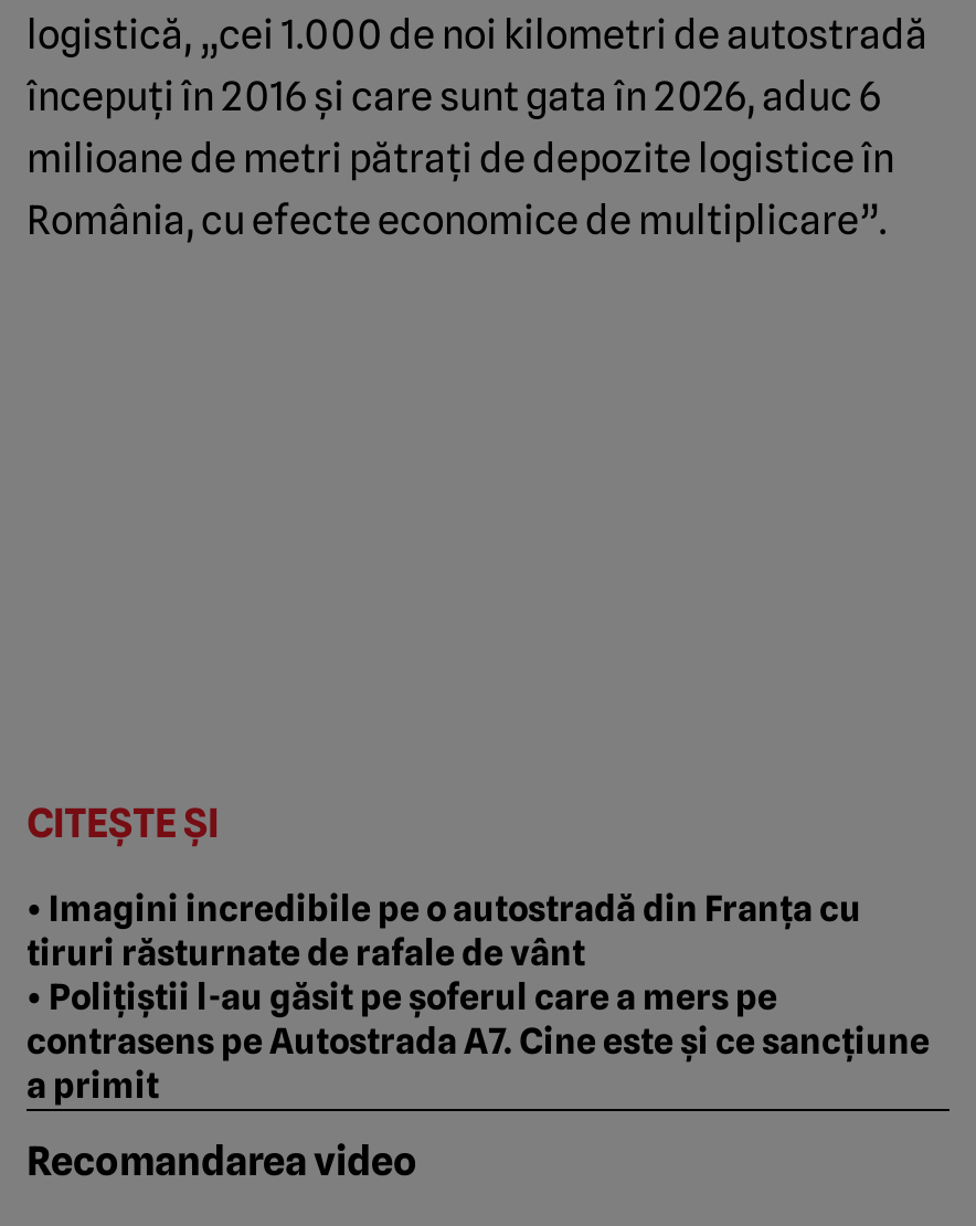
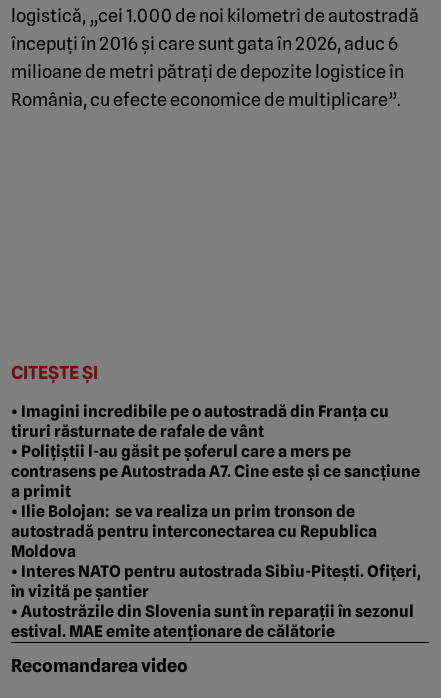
+ • Ilie Bolojan: se va realiza un prim tronson de
+ autostradă pentru interconectarea cu Republica
+ Moldova
+ • Interes NATO pentru autostrada Sibiu-Pitești. Ofițeri,
+ în vizită pe șantier
+ • Autostrăzile din Slovenia sunt în reparații în sezonul
+ estival. MAE emite atenționare de călătorie
